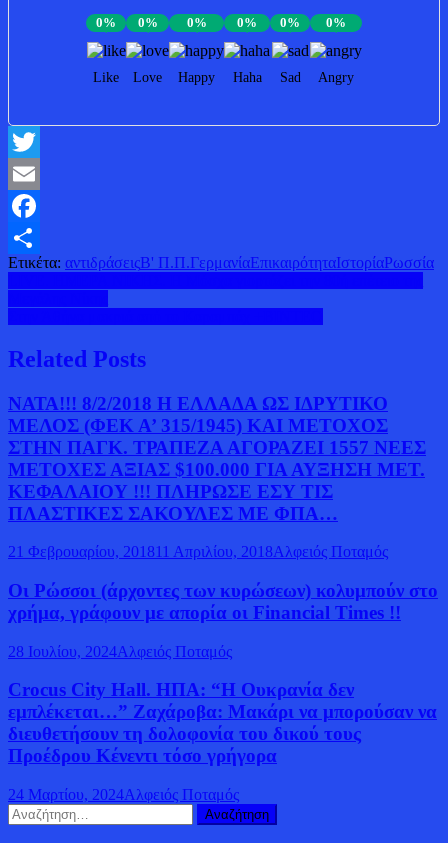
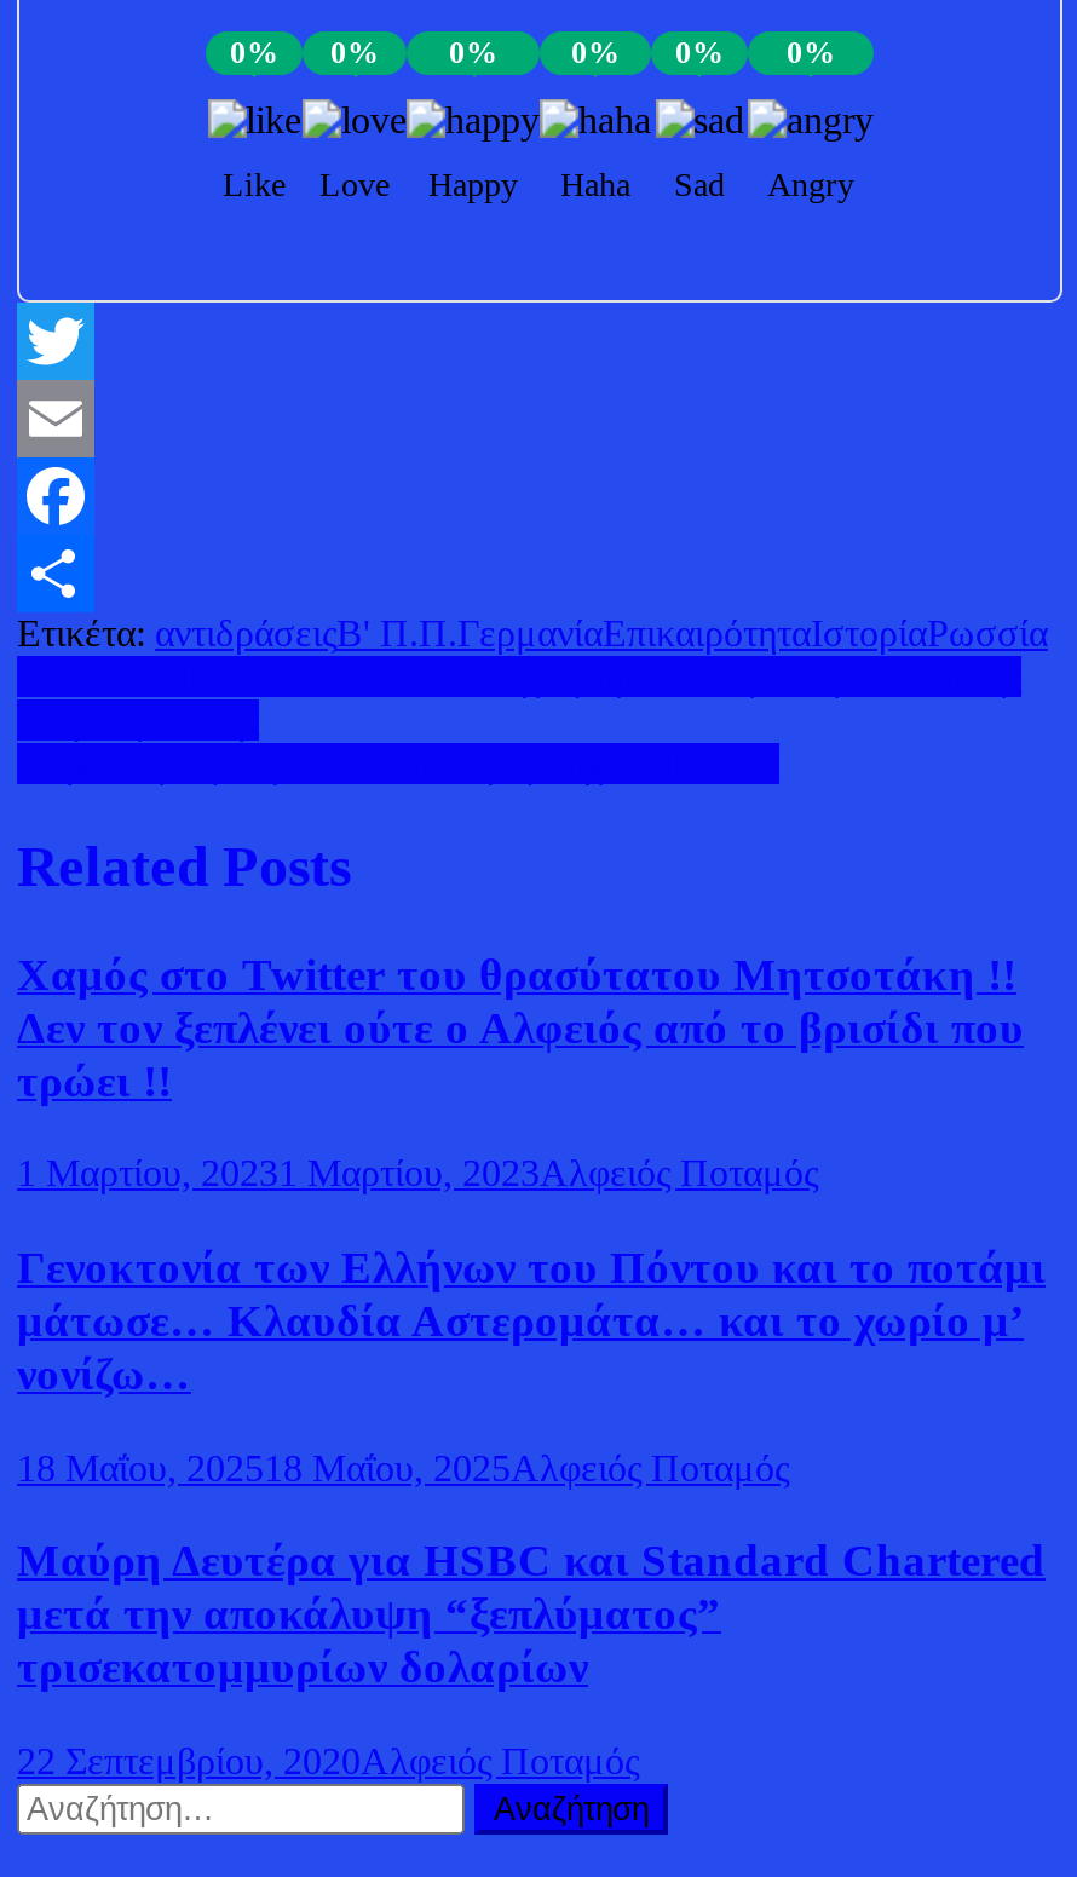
- ΝΑΤΑ!!! 8/2/2018 Η ΕΛΛΑΔΑ ΩΣ ΙΔΡΥΤΙΚΟ
- ΜΕΛΟΣ (ΦΕΚ Α’ 315/1945) ΚΑΙ ΜΕΤΟΧΟΣ
- ΣΤΗΝ ΠΑΓΚ. ΤΡΑΠΕΖΑ ΑΓΟΡΑΖΕΙ 1557 ΝΕΕΣ
- ΜΕΤΟΧΕΣ ΑΞΙΑΣ $100.000 ΓΙΑ ΑΥΞΗΣΗ ΜΕΤ.
- ΚΕΦΑΛΑΙΟΥ !!! ΠΛΗΡΩΣΕ ΕΣΥ ΤΙΣ
- ΠΛΑΣΤΙΚΕΣ ΣΑΚΟΥΛΕΣ ΜΕ ΦΠΑ…
+ Χαμός στο Twitter του θρασύτατου Μητσοτάκη !!
+ Δεν τον ξεπλένει ούτε ο Αλφειός από το βρισίδι που
+ τρώει !!

- 21 Φεβρουαρίου, 201811 Απριλίου, 2018Αλφειός Ποταμός
+ 1 Μαρτίου, 20231 Μαρτίου, 2023Αλφειός Ποταμός

- Οι Ρώσσοι (άρχοντες των κυρώσεων) κολυμπούν στο
- χρήμα, γράφουν με απορία οι Financial Times !!
+ Γενοκτονία των Ελλήνων του Πόντου και το ποτάμι
+ μάτωσε… Κλαυδία Αστερομάτα… και το χωρίο μ’
+ νονίζω…

- 28 Ιουλίου, 2024Αλφειός Ποταμός
+ 18 Μαΐου, 202518 Μαΐου, 2025Αλφειός Ποταμός

- Crocus City Hall. ΗΠΑ: “Η Ουκρανία δεν
- εμπλέκεται…” Ζαχάροβα: Μακάρι να μπορούσαν να
- διευθετήσουν τη δολοφονία του δικού τους
- Προέδρου Κένεντι τόσο γρήγορα
+ Μαύρη Δευτέρα για HSBC και Standard Chartered
+ μετά την αποκάλυψη “ξεπλύματος”
+ τρισεκατομμυρίων δολαρίων

- 24 Μαρτίου, 2024Αλφειός Ποταμός
+ 22 Σεπτεμβρίου, 2020Αλφειός Ποταμός
